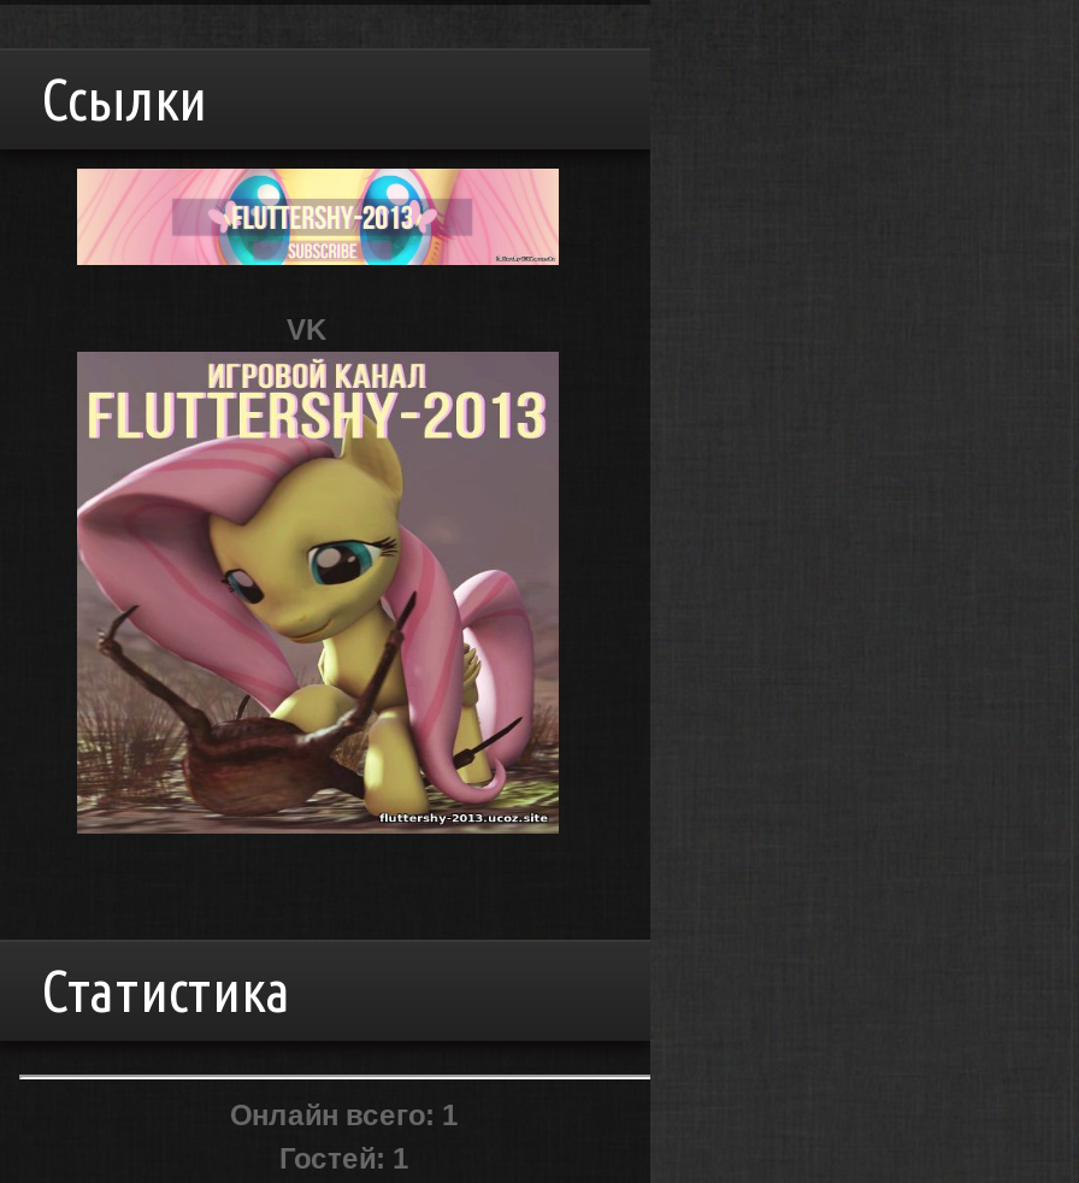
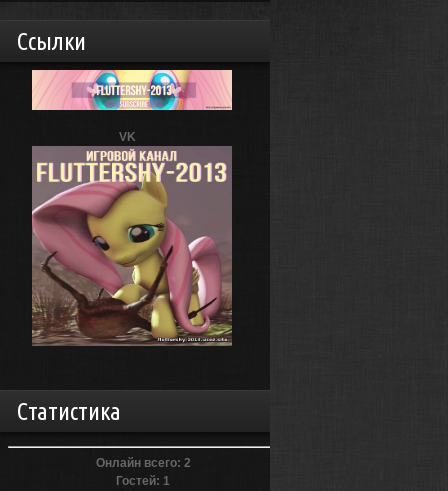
- Онлайн всего: 1
+ Онлайн всего: 2
